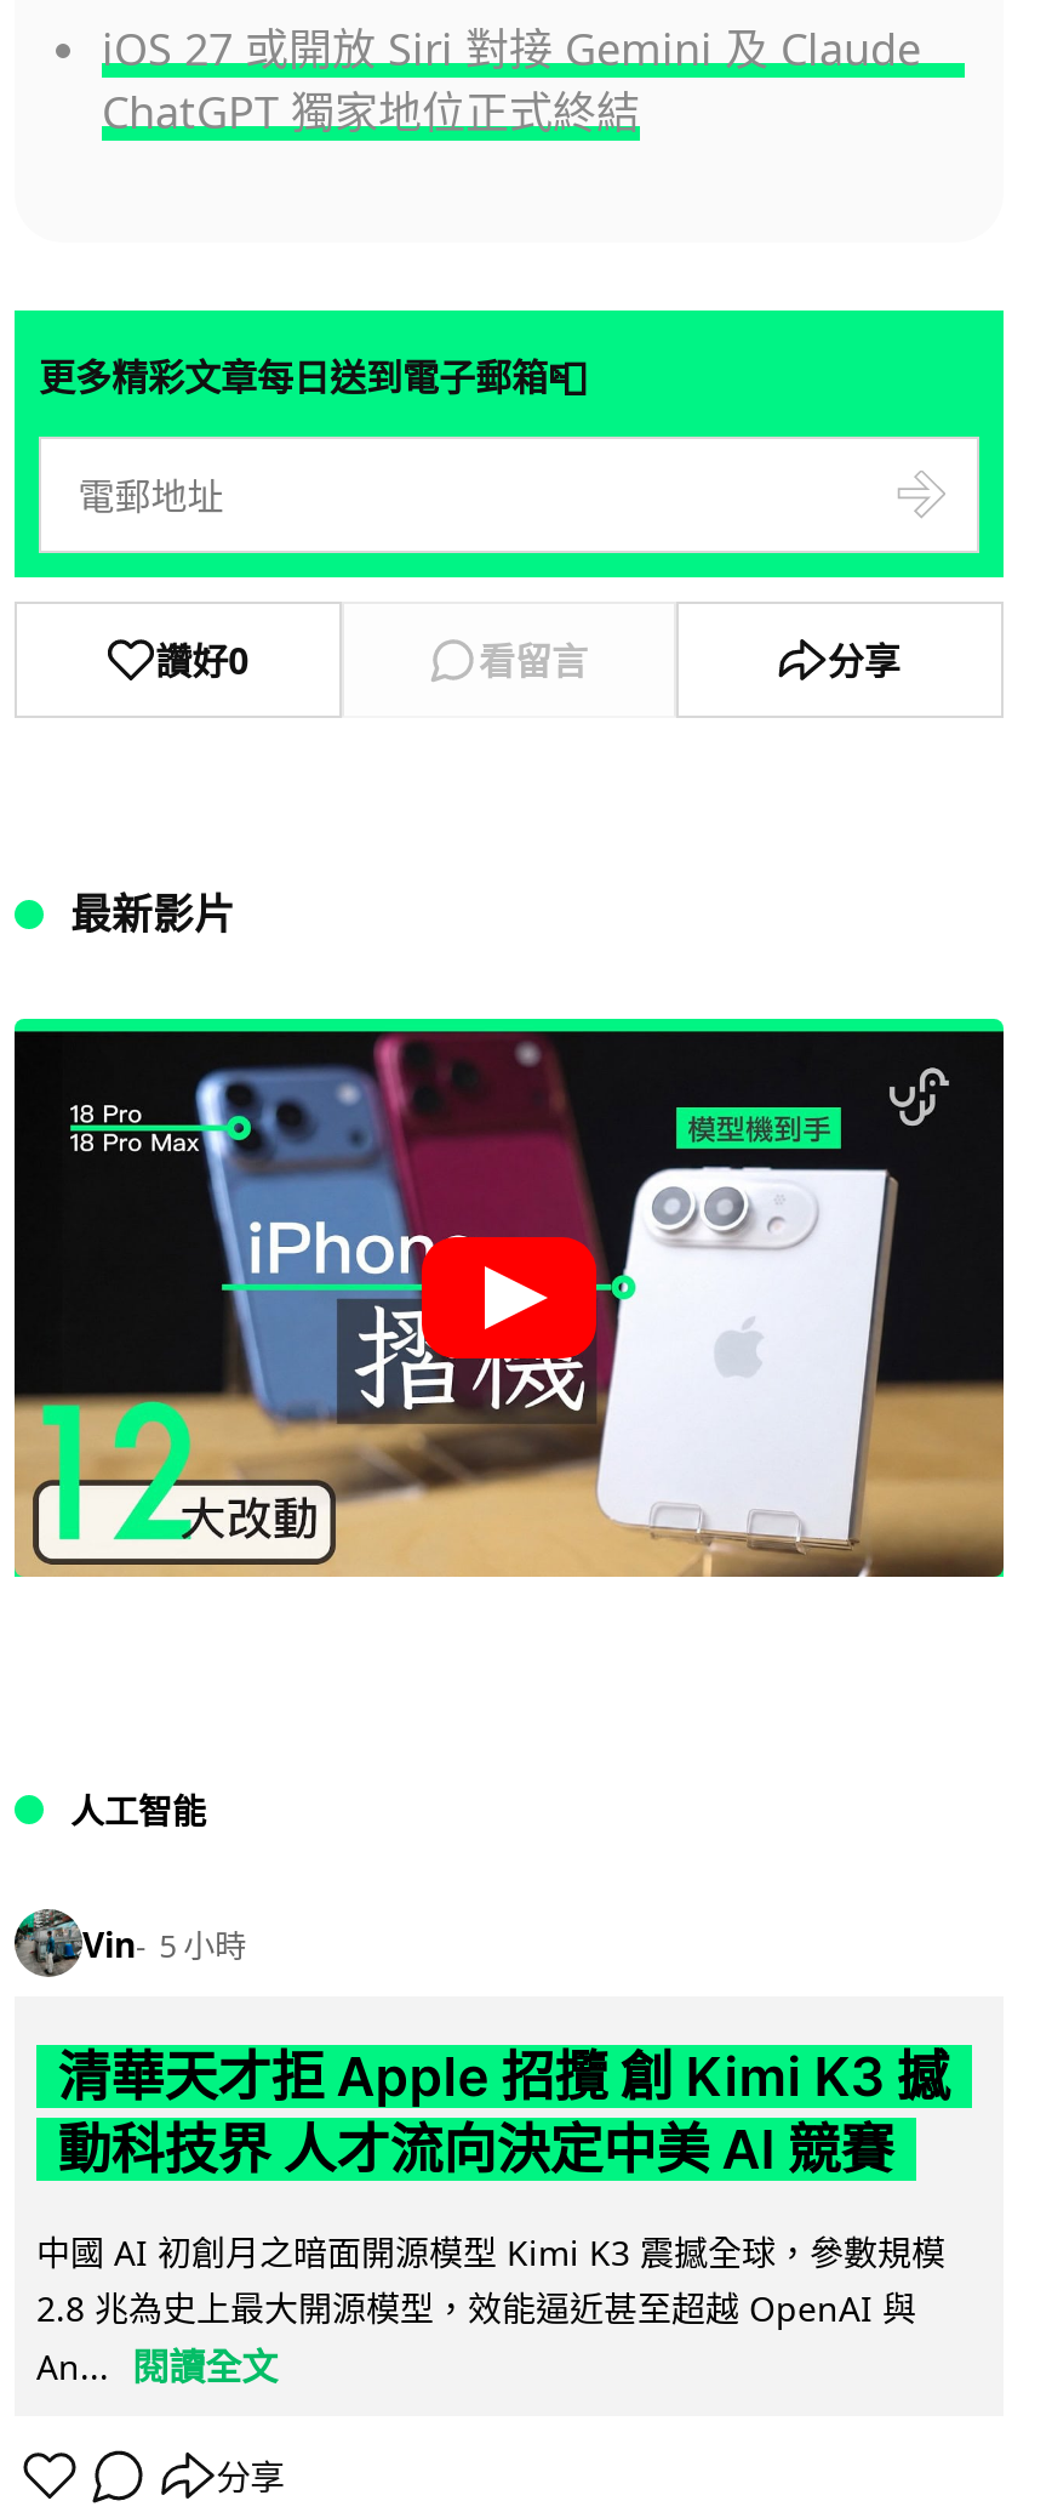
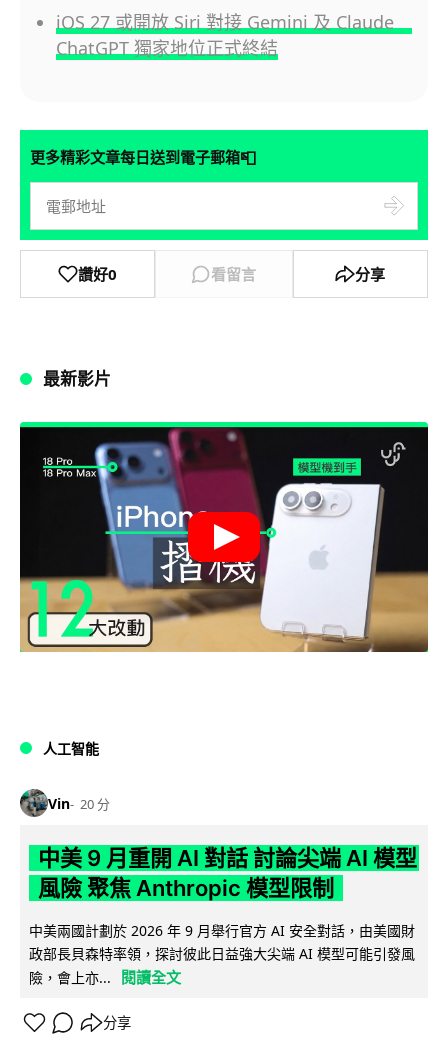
- Vin 5 小時
+ Vin 20 分

- 清華天才拒 Apple 招攬 創 Kimi K3 撼
- 動科技界 人才流向決定中美 AI 競賽
+ 中美 9 月重開 AI 對話 討論尖端 AI 模型
+ 風險 聚焦 Anthropic 模型限制

- 中國 AI 初創月之暗面開源模型 Kimi K3 震撼全球，參數規模
- 2.8 兆為史上最大開源模型，效能逼近甚至超越 OpenAI 與
- An... 閱讀全文
+ 中美兩國計劃於 2026 年 9 月舉行官方 AI 安全對話，由美國財
+ 政部長貝森特率領，探討彼此日益強大尖端 AI 模型可能引發風
+ 險，會上亦... 閱讀全文
